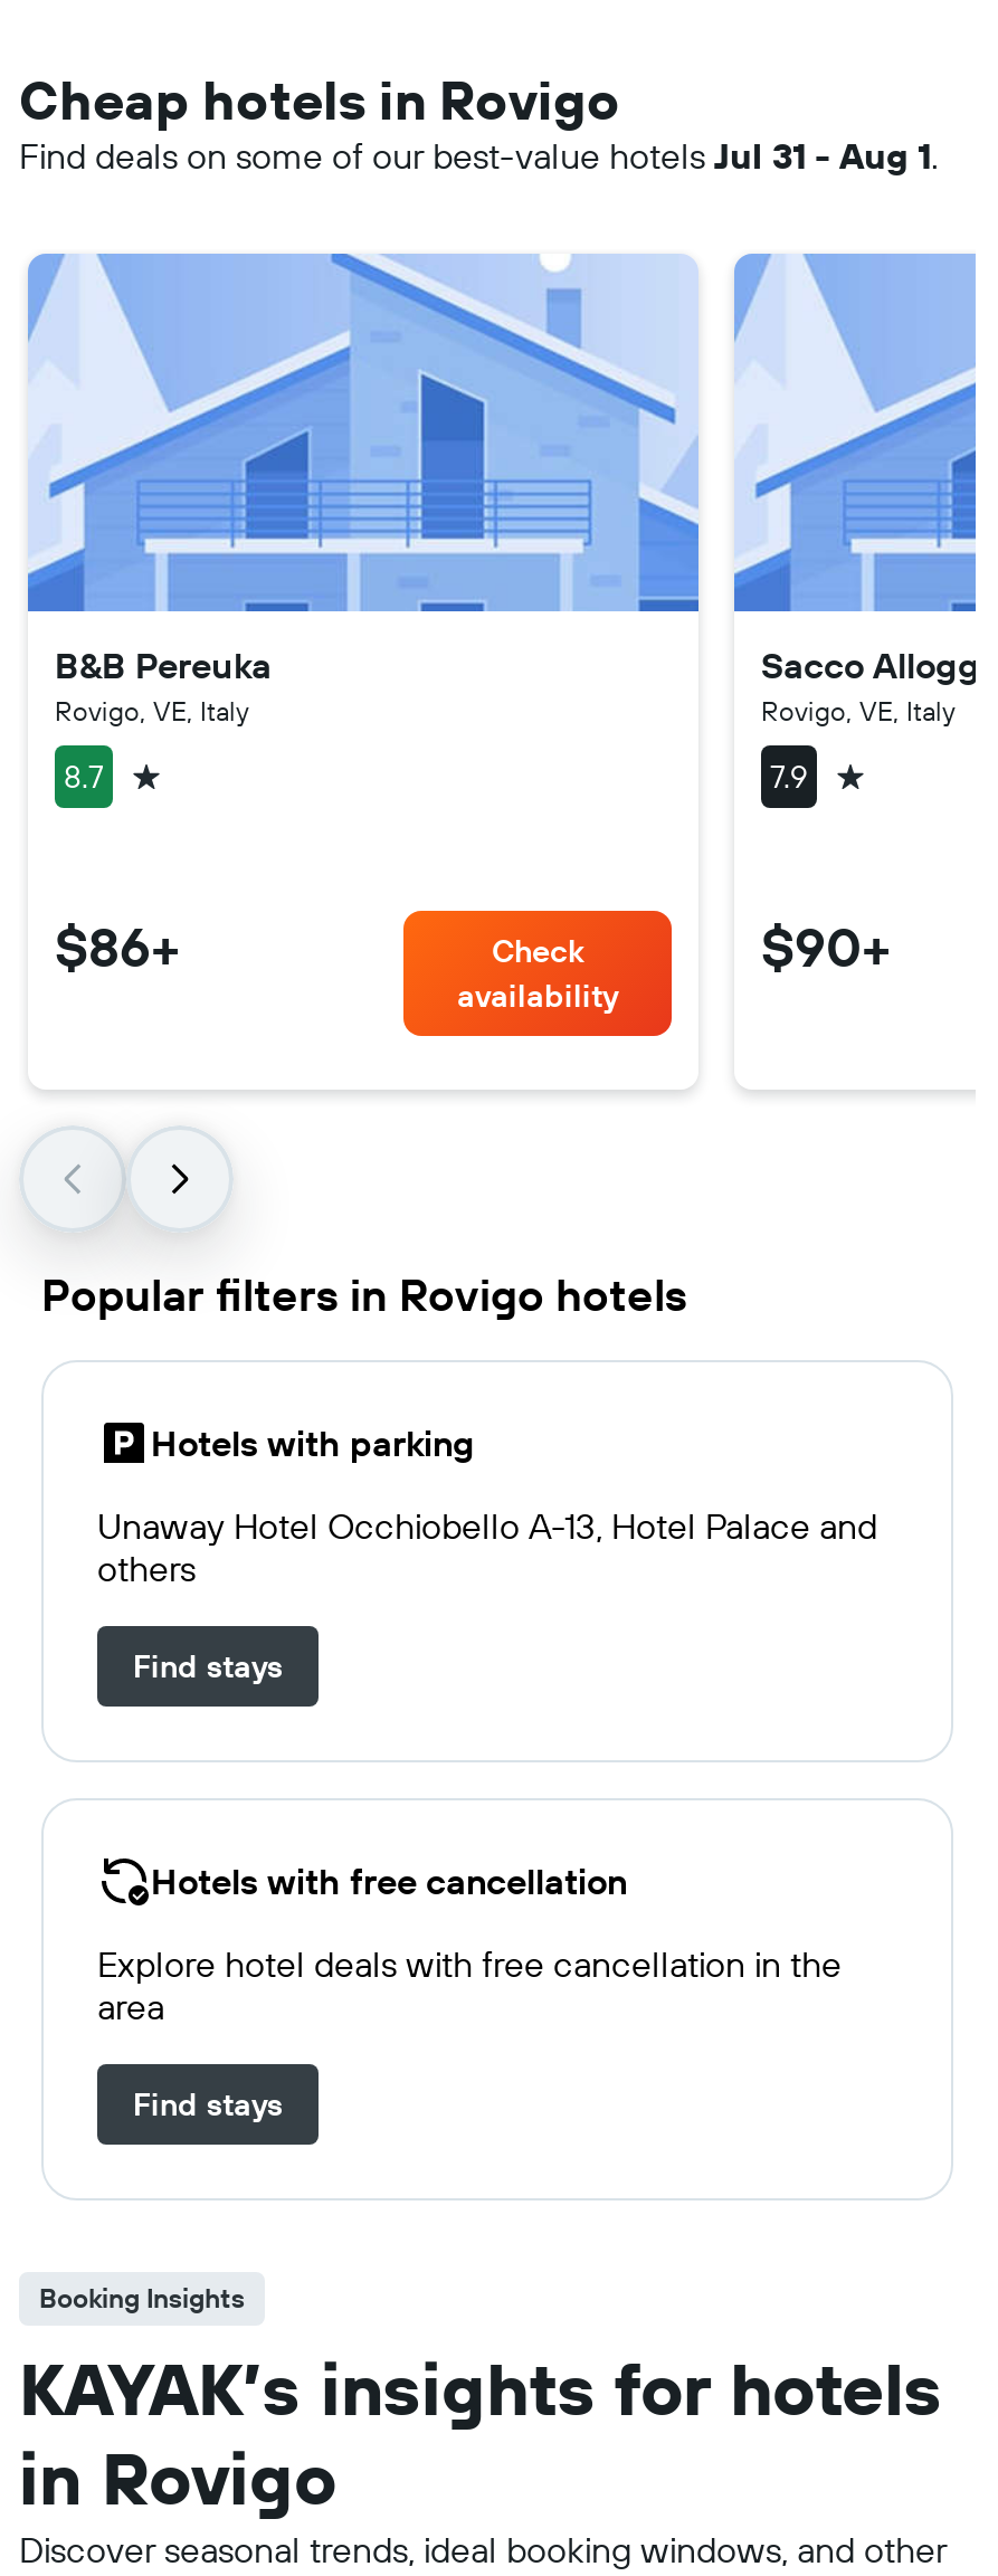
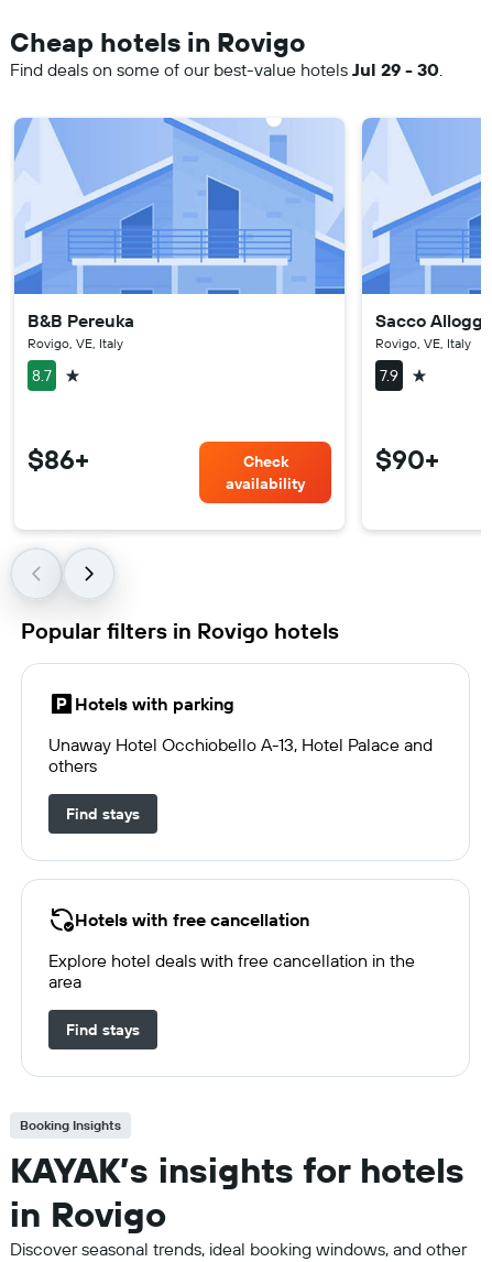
- Find deals on some of our best-value hotels Jul 31 - Aug 1.
+ Find deals on some of our best-value hotels Jul 29 - 30.
